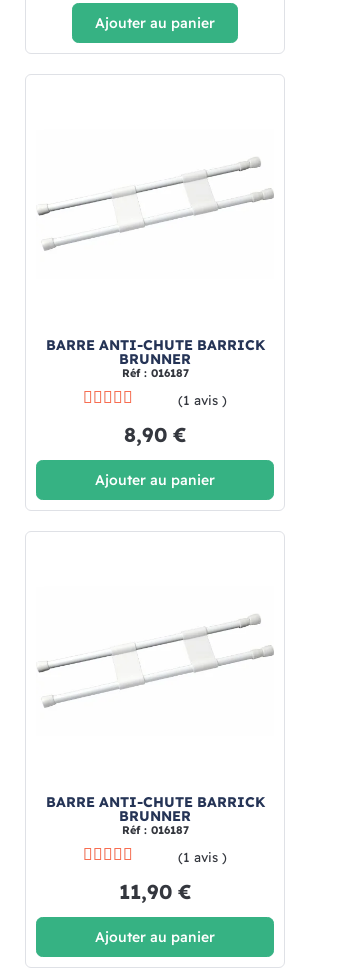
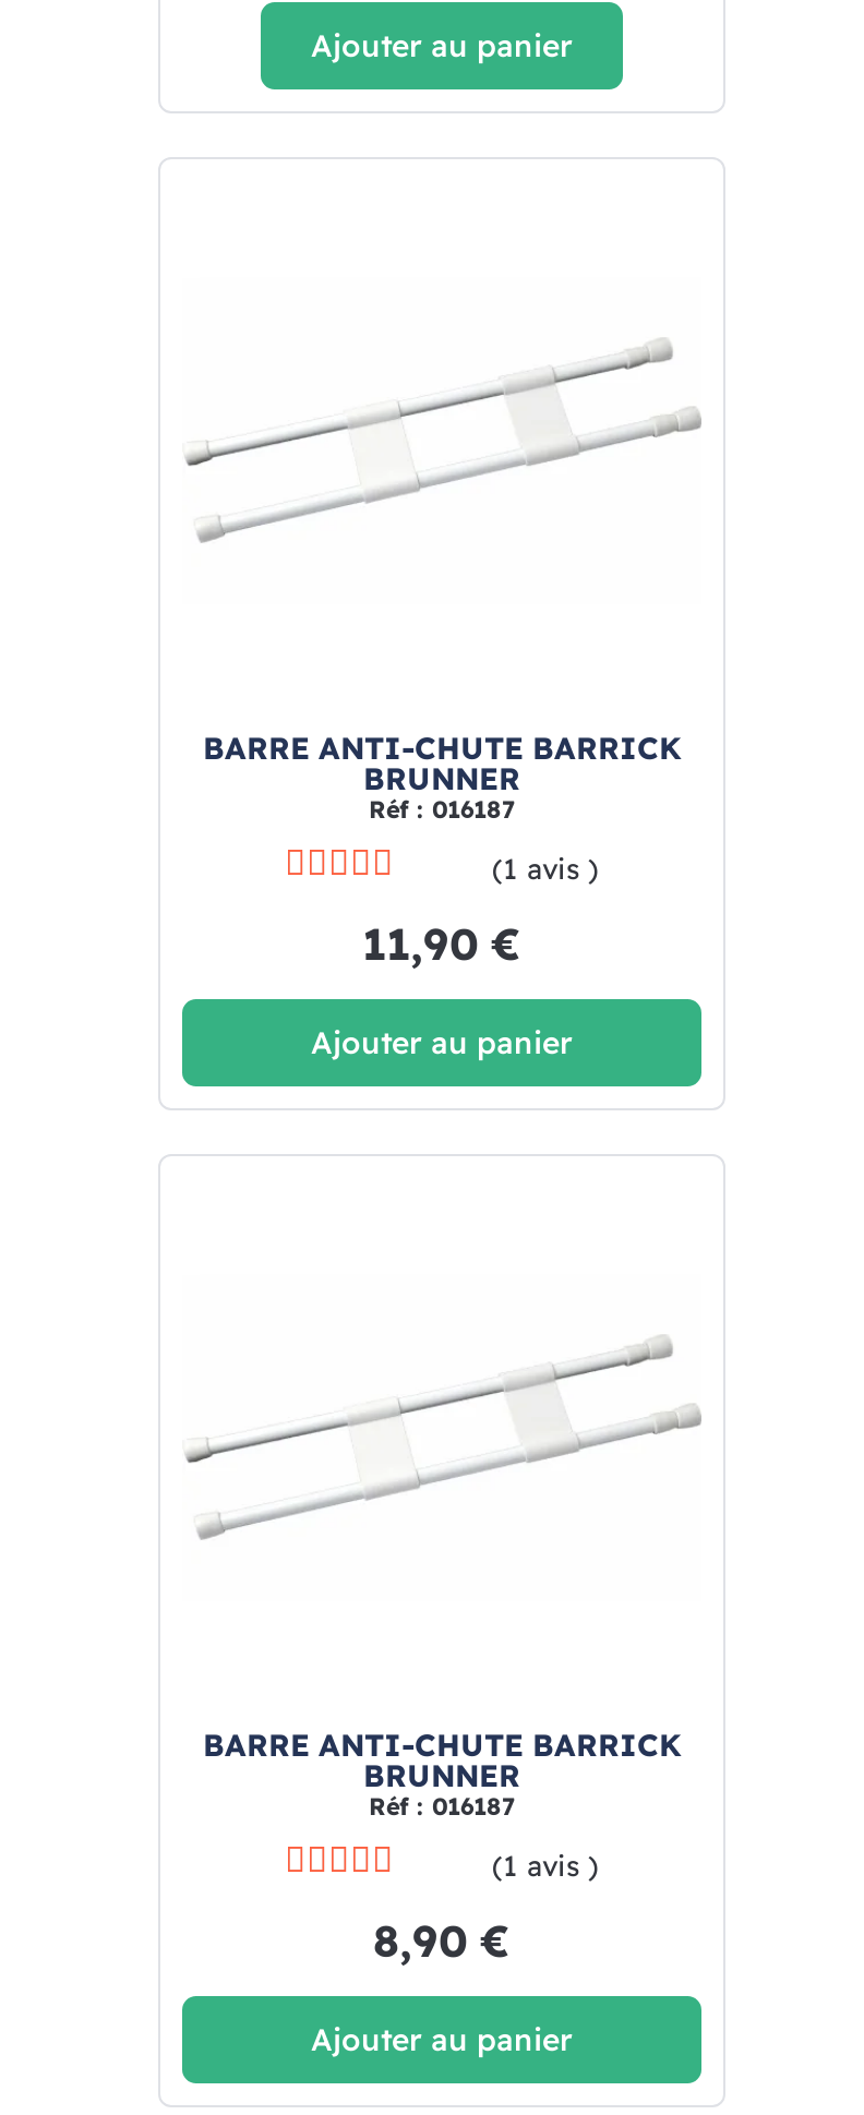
- 8,90 €
+ 11,90 €

- 11,90 €
+ 8,90 €
